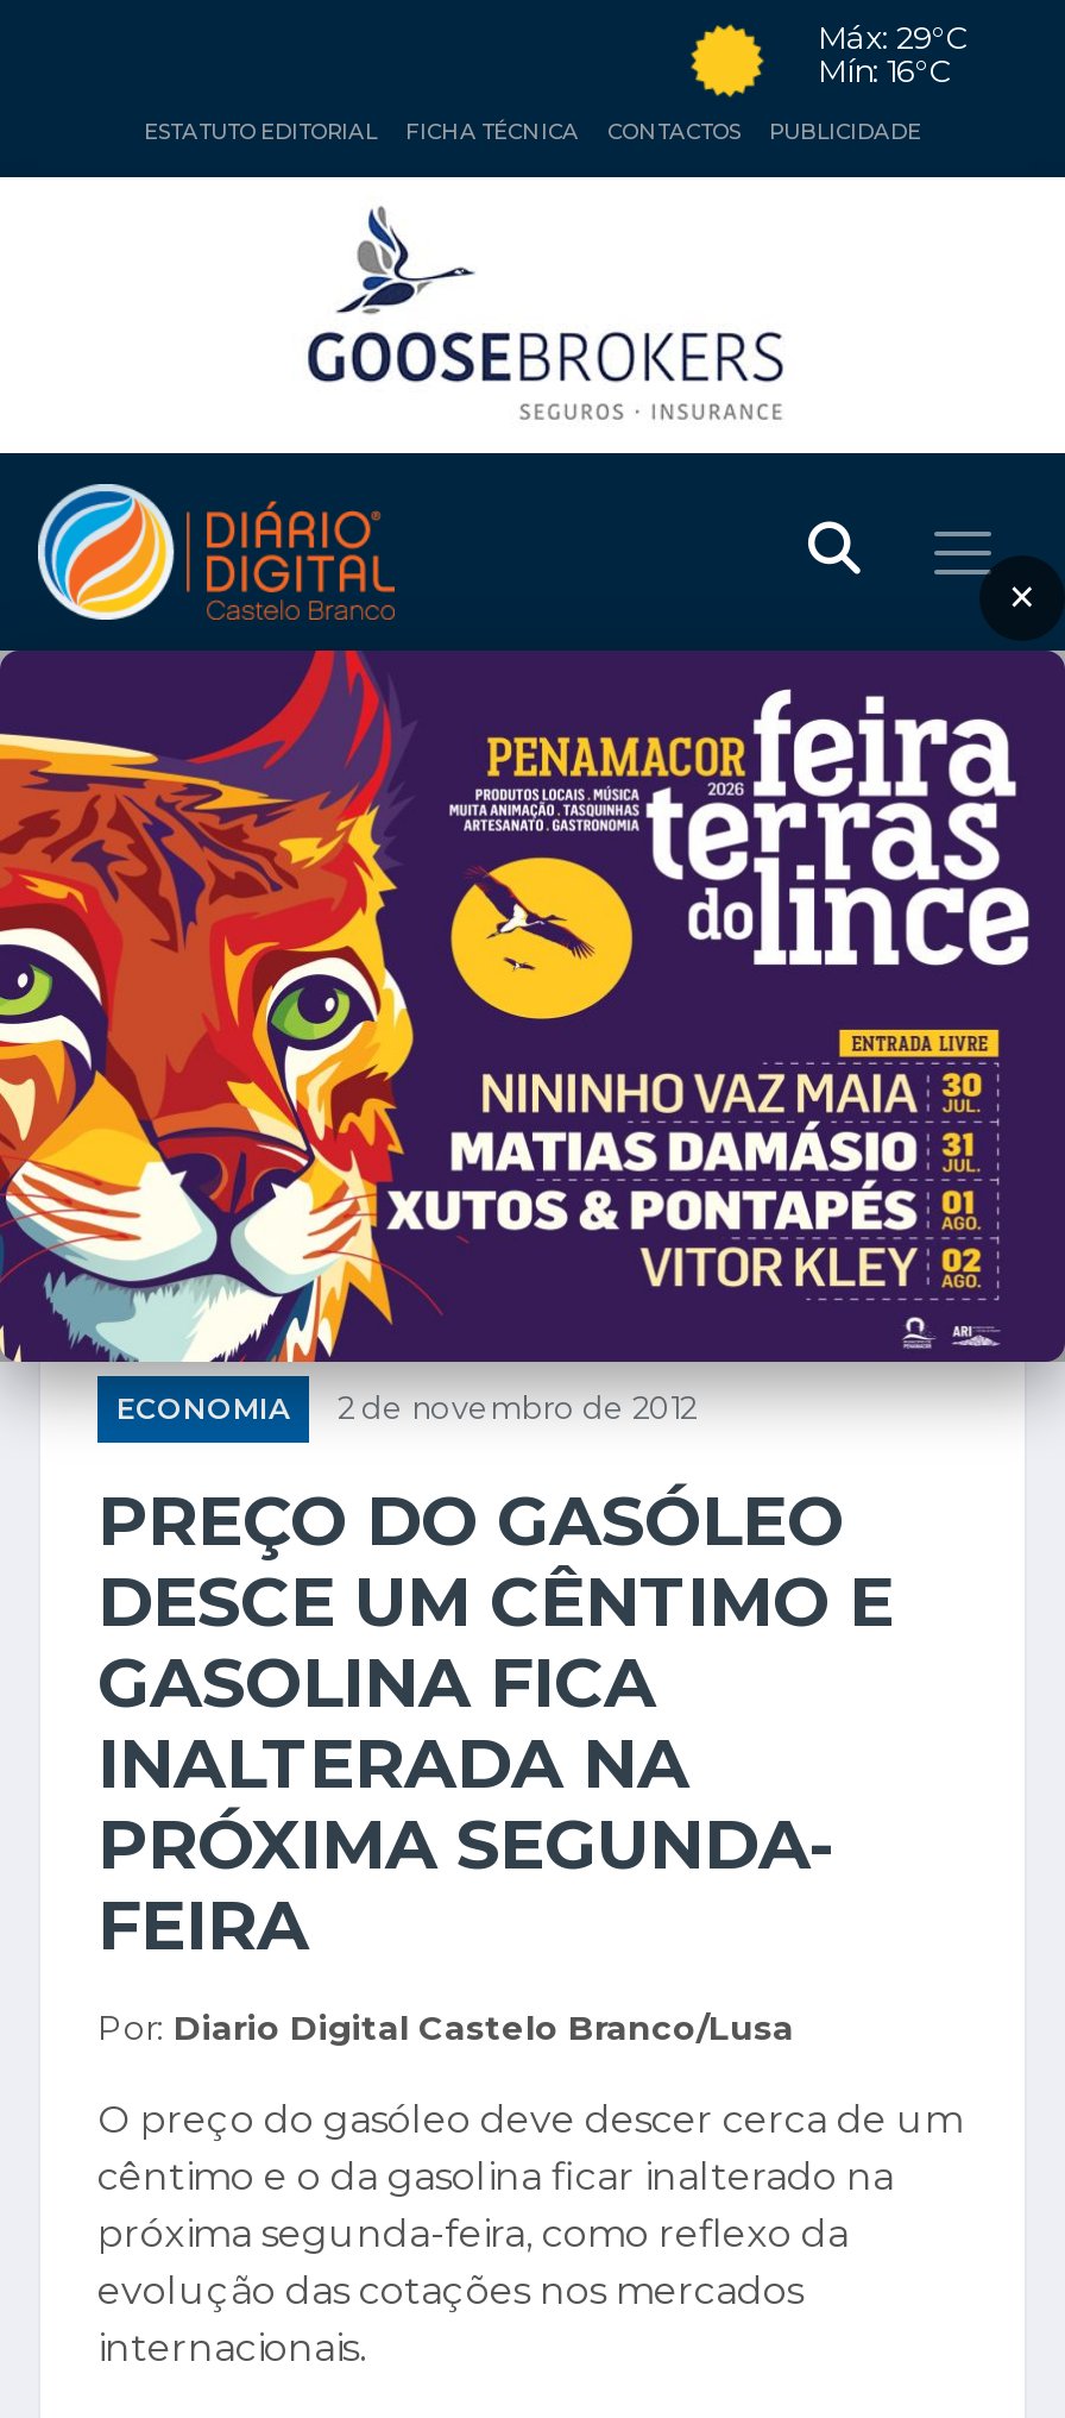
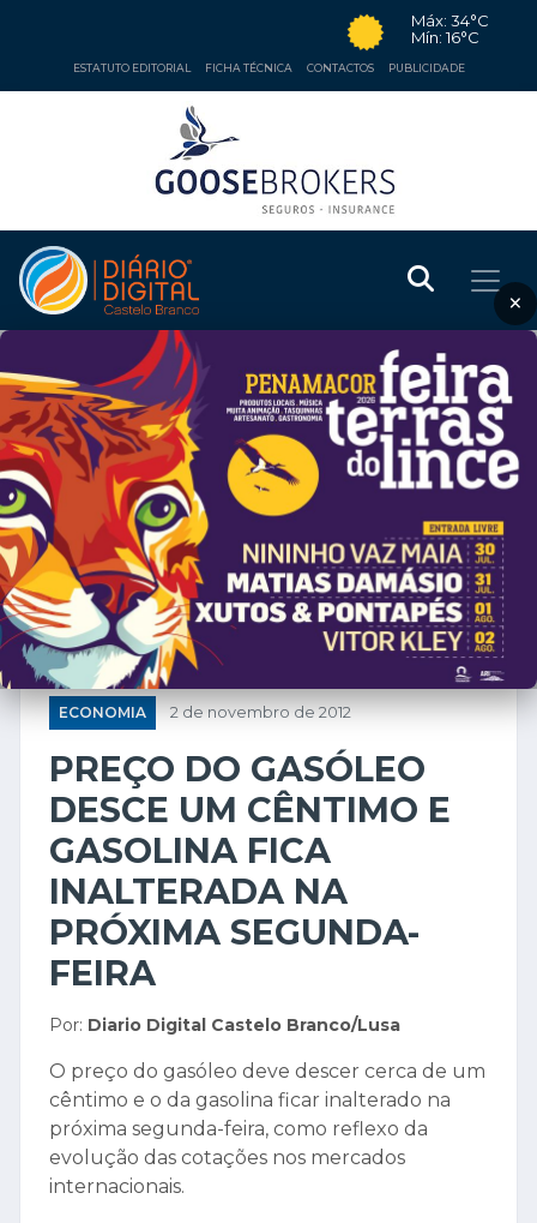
- Máx: 29°C
+ Máx: 34°C
